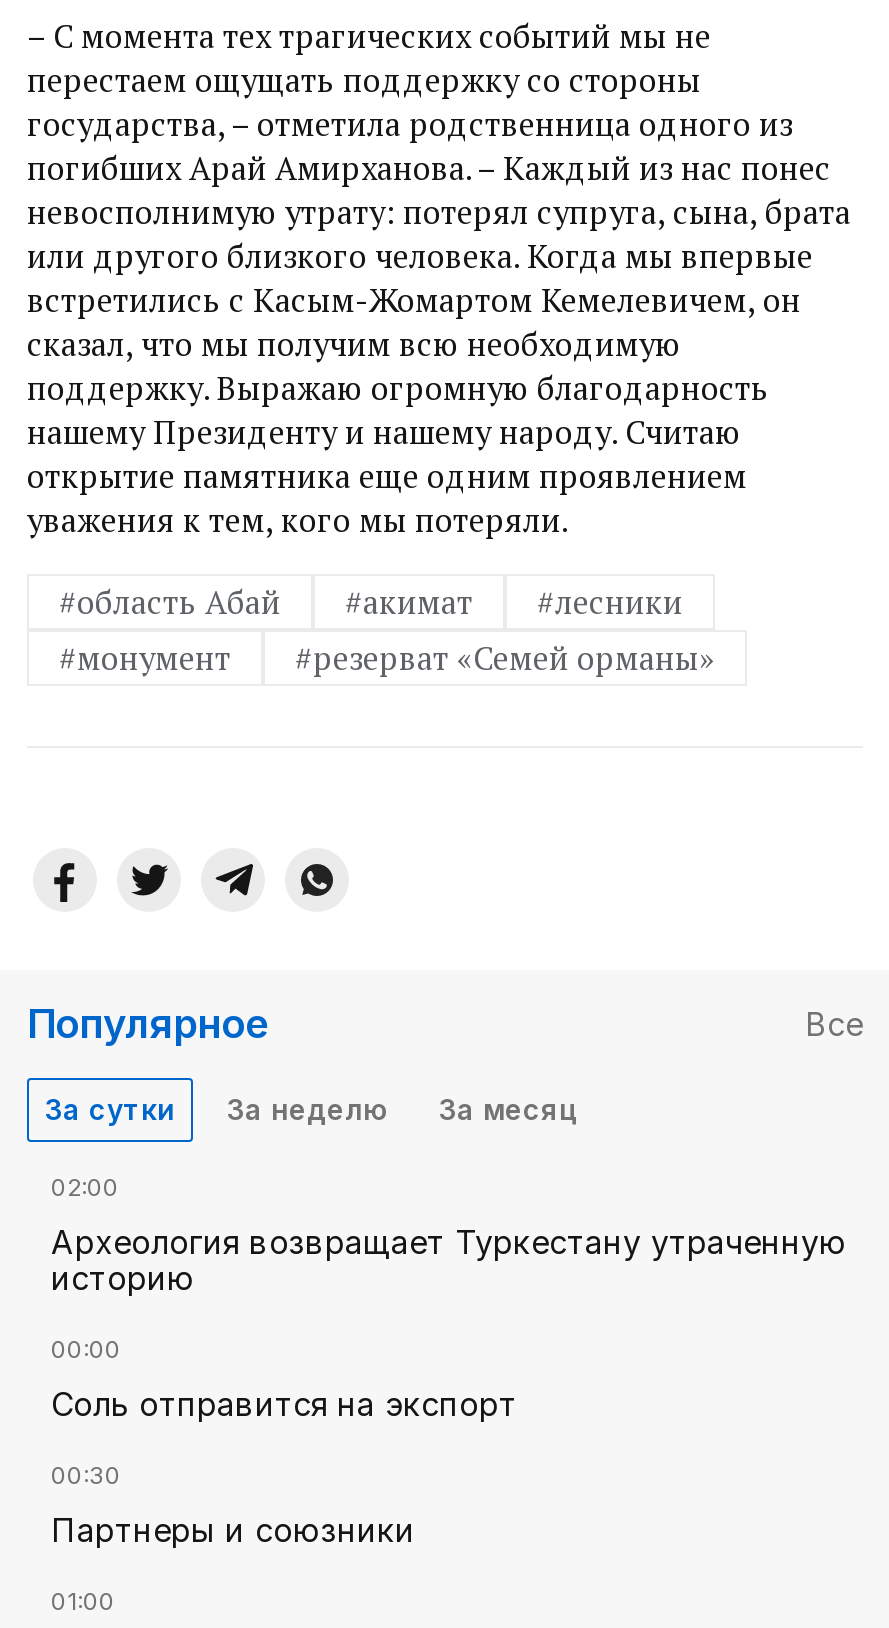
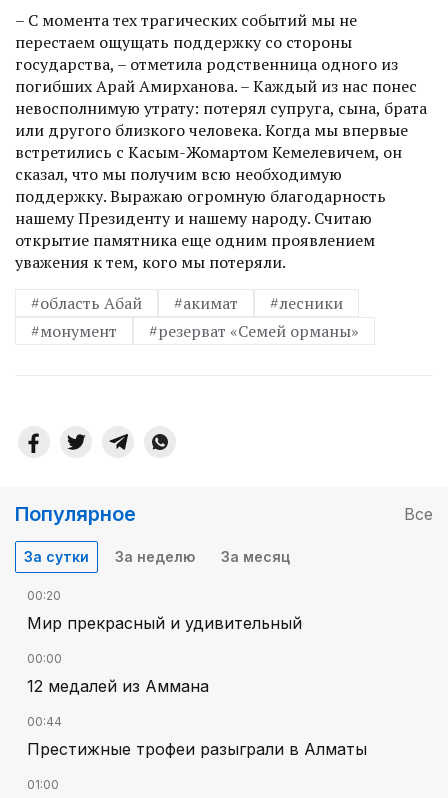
- 02:00
+ 00:20

- Археология возвращает Туркестану утраченную
- историю
+ Мир прекрасный и удивительный

- Соль отправится на экспорт
+ 12 медалей из Аммана

- 00:30
+ 00:44

- Партнеры и союзники
+ Престижные трофеи разыграли в Алматы
